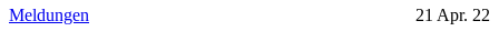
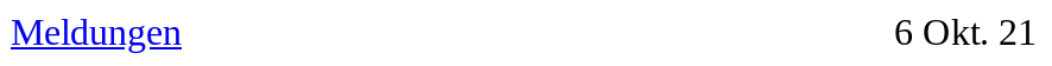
- 21 Apr. 22
+ 6 Okt. 21
